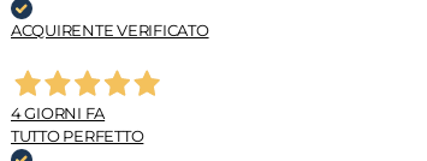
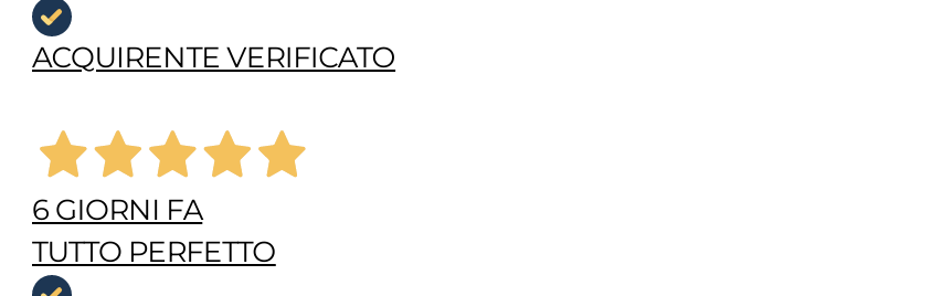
- 4 GIORNI FA
+ 6 GIORNI FA
